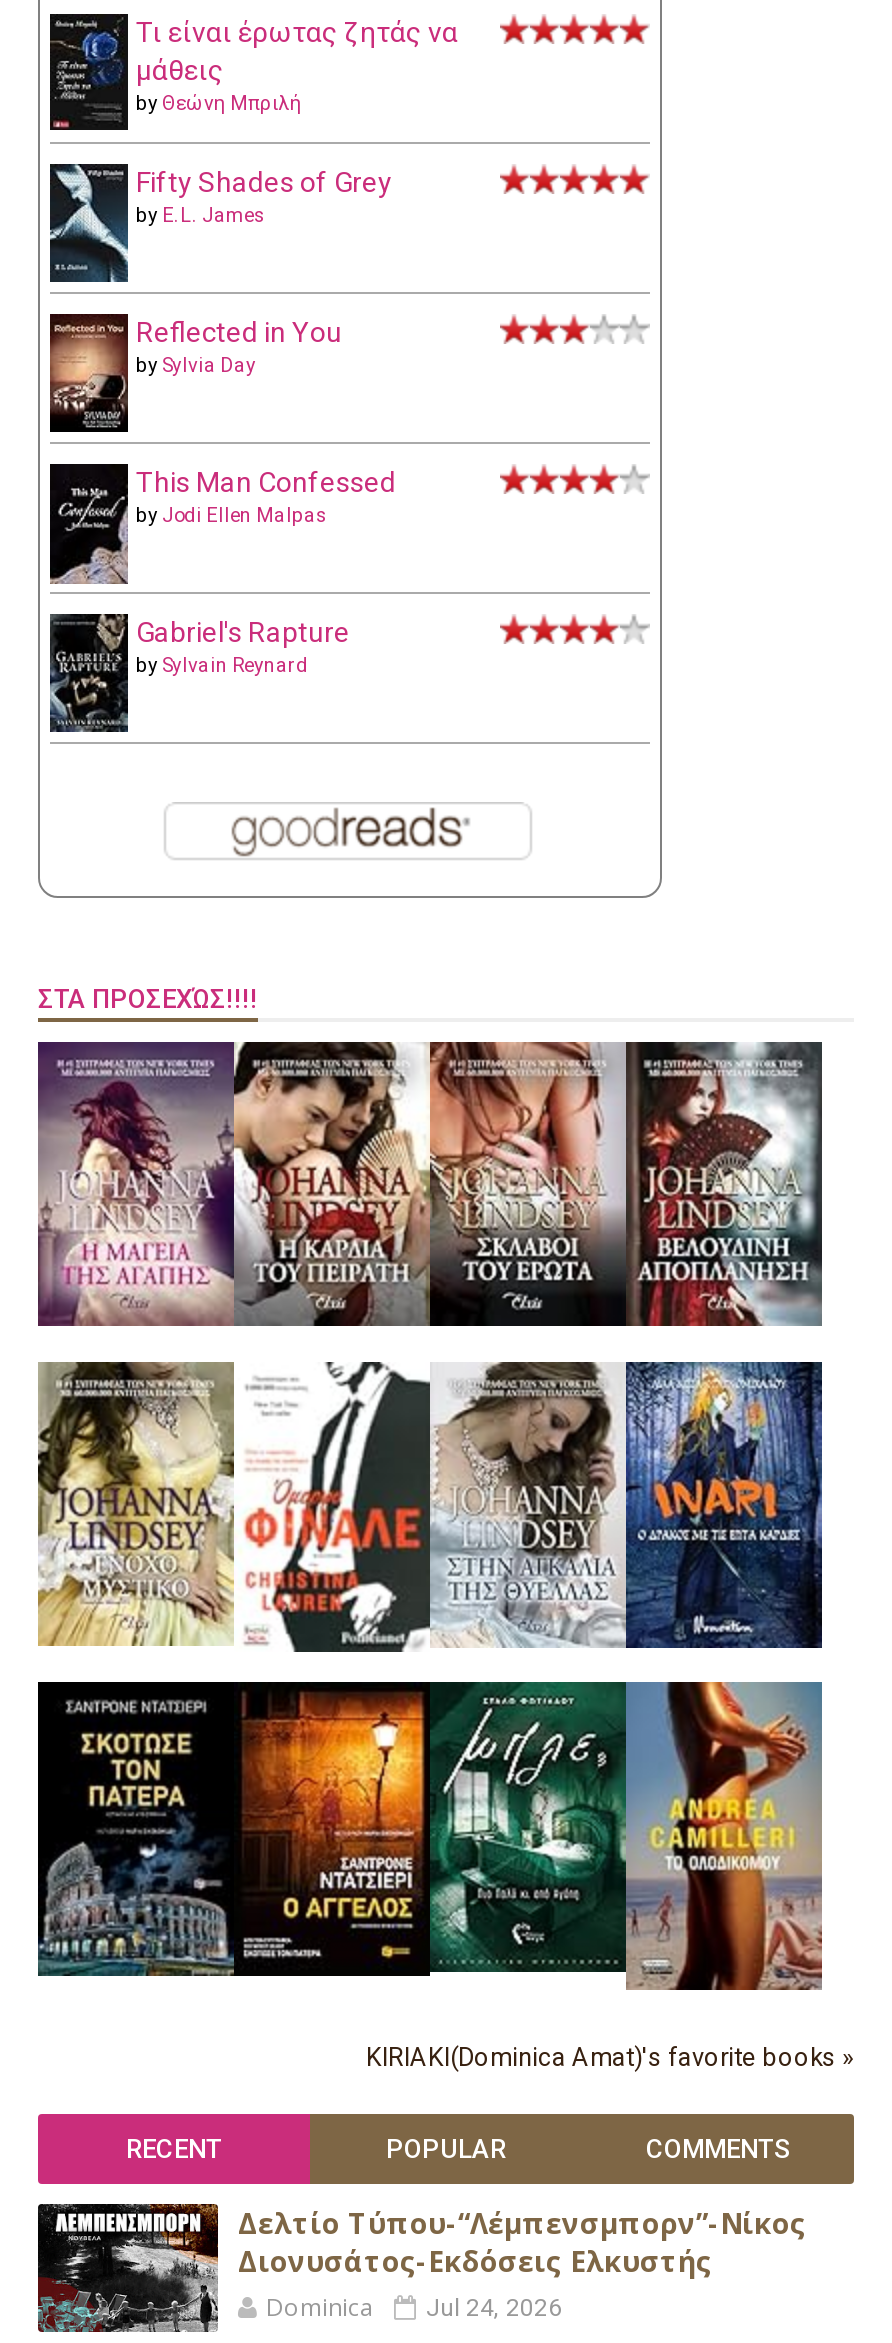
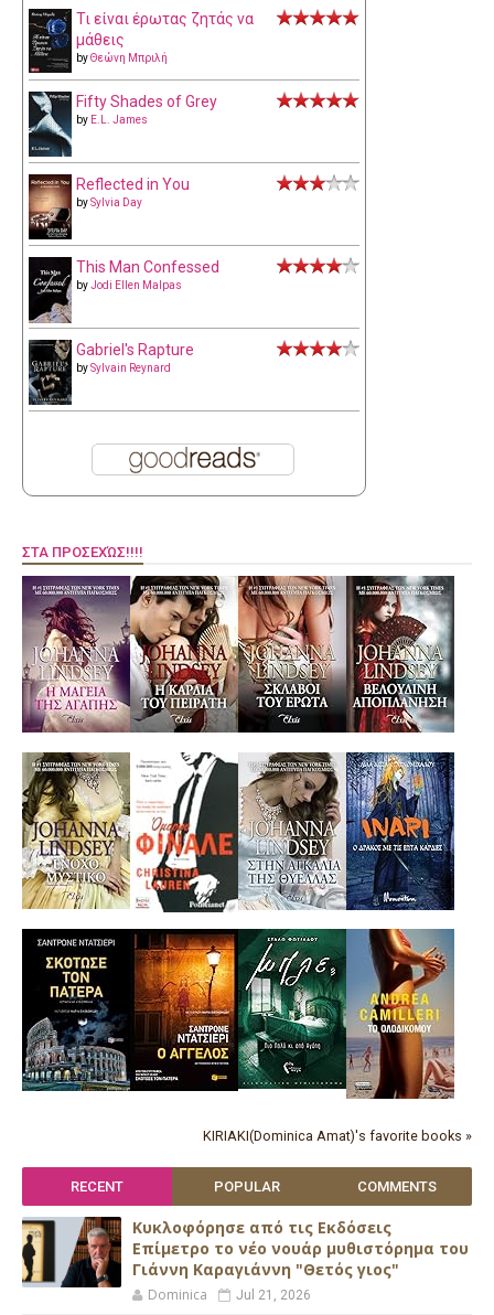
- [image]
- Δελτίο Τύπου-“Λέμπενσμπορν”-Νίκος
- Διονυσάτος-Εκδόσεις Ελκυστής
+ [image]
+ Κυκλοφόρησε από τις Εκδόσεις
+ Επίμετρο το νέο νουάρ μυθιστόρημα του
+ Γιάννη Καραγιάννη "Θετός γιος"

- Dominica Jul 24, 2026
+ Dominica Jul 21, 2026
